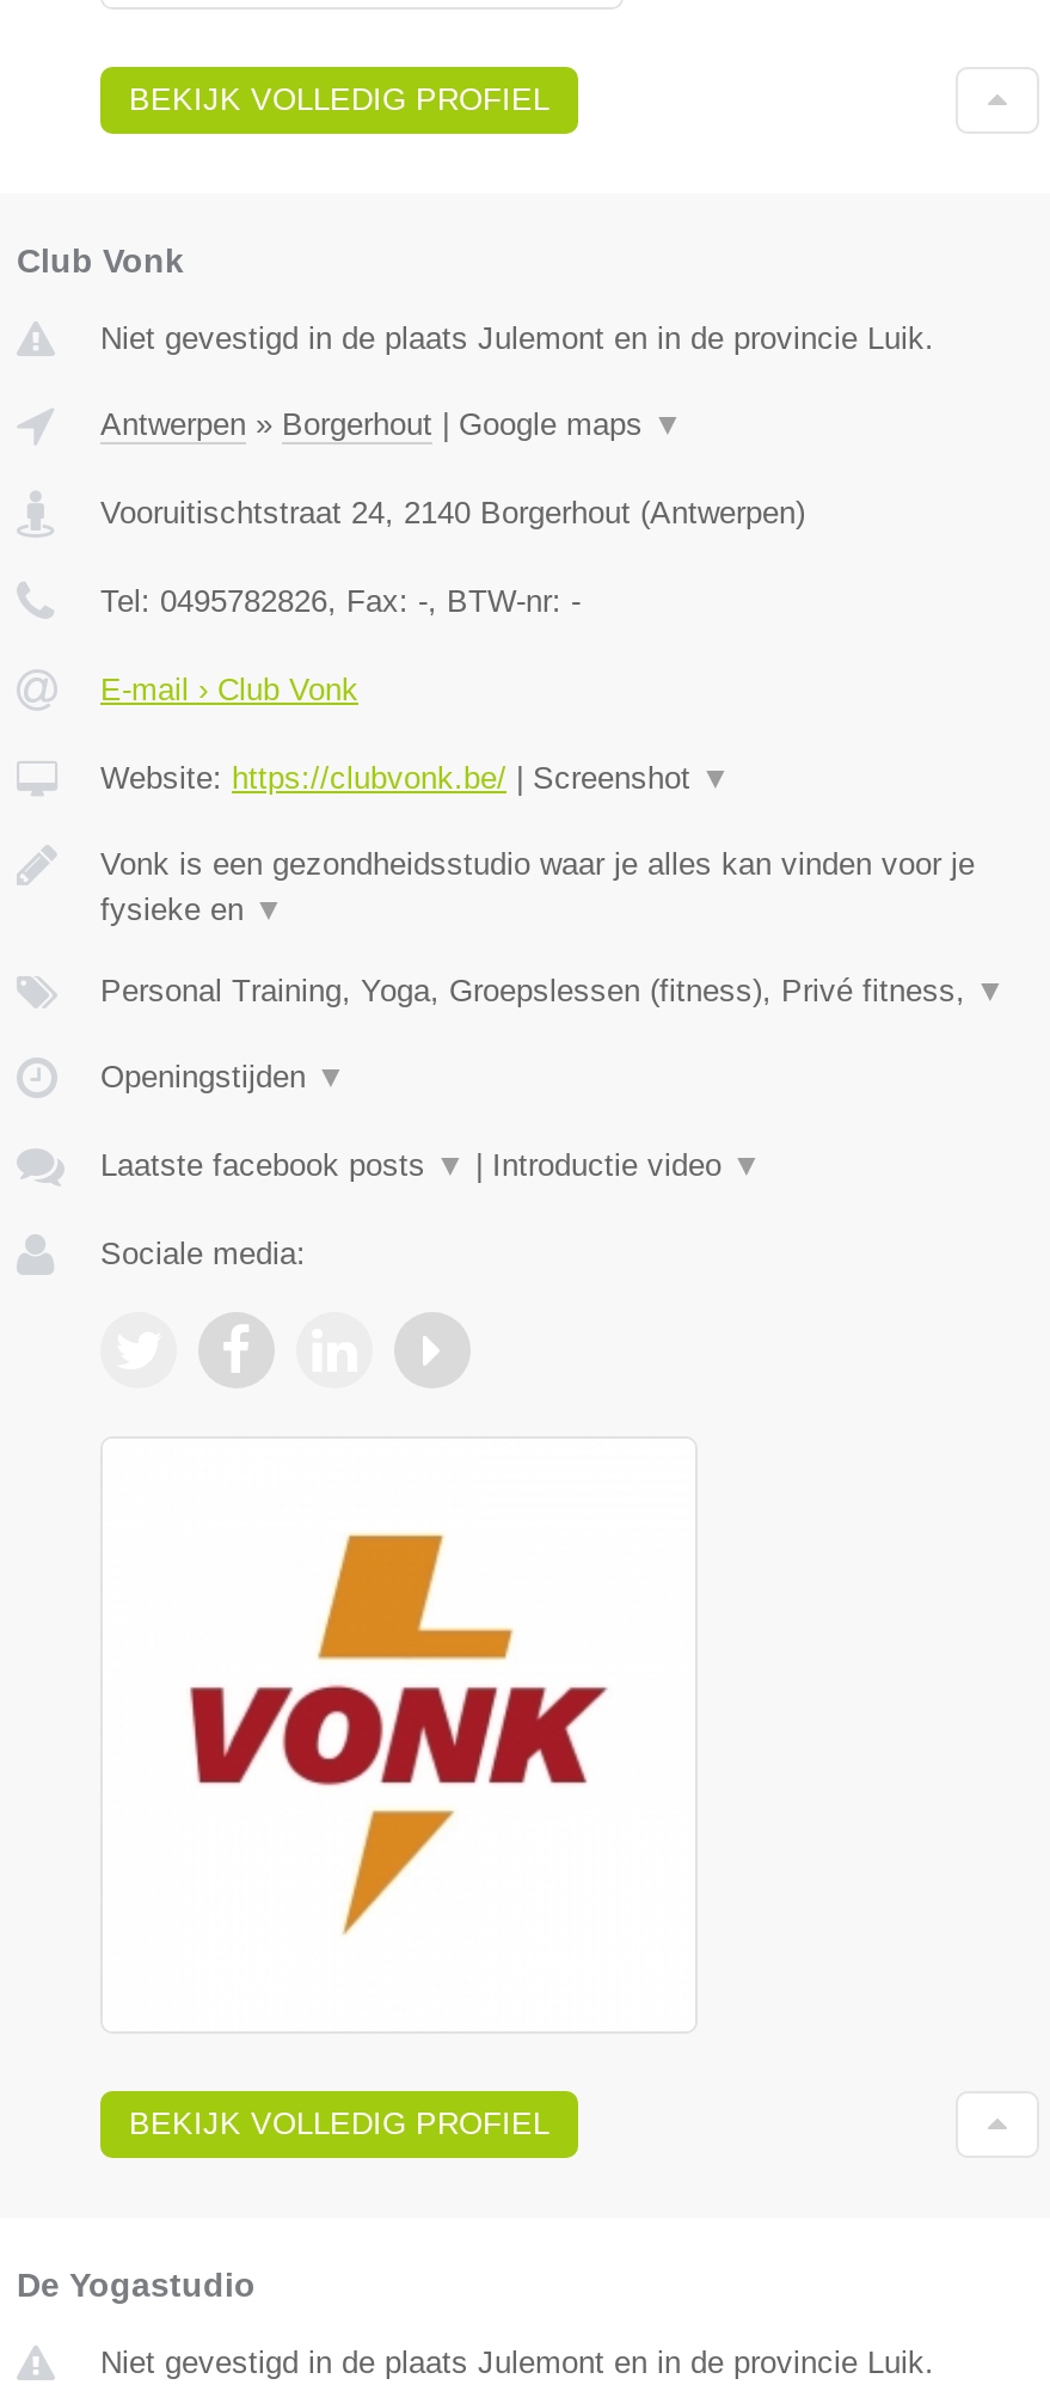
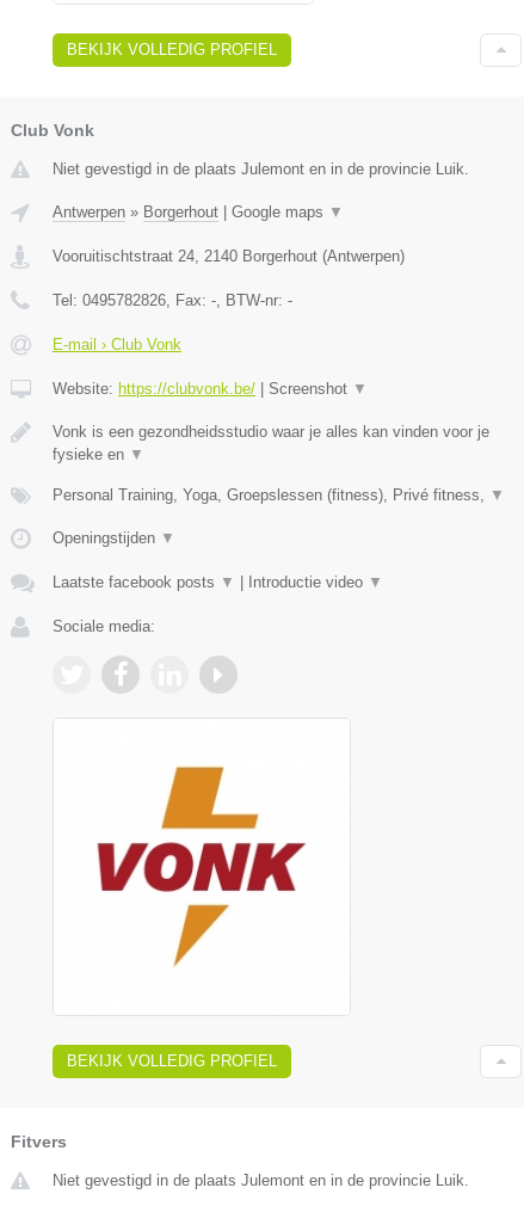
- De Yogastudio
+ Fitvers
